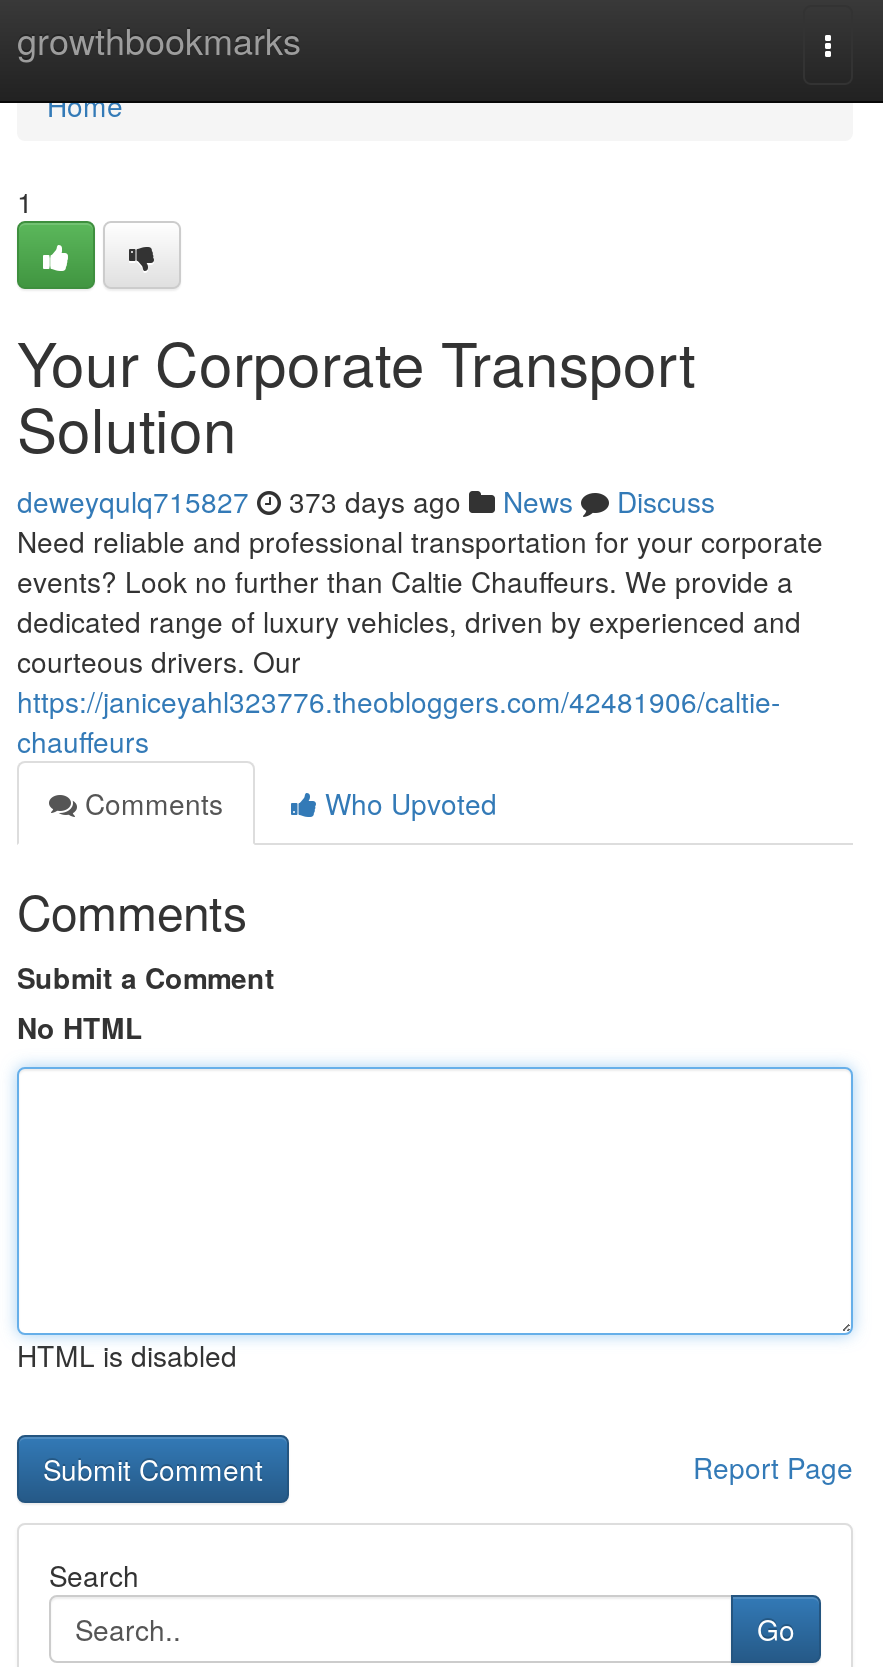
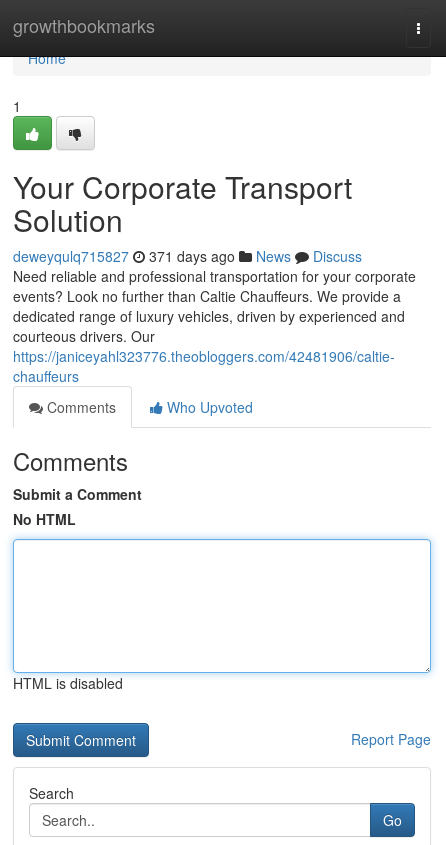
- deweyqulq715827 373 days ago News Discuss
+ deweyqulq715827 371 days ago News Discuss
